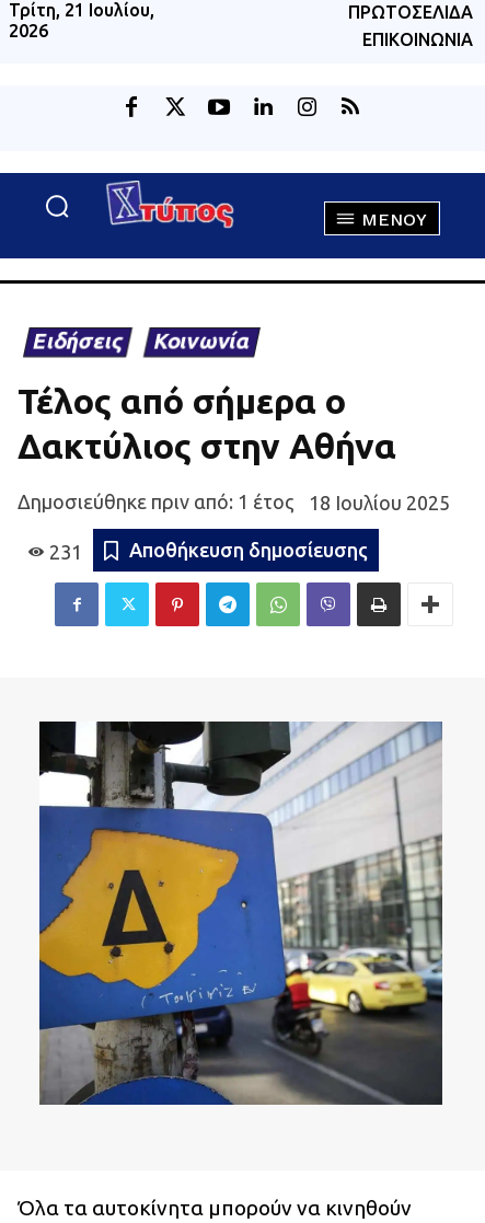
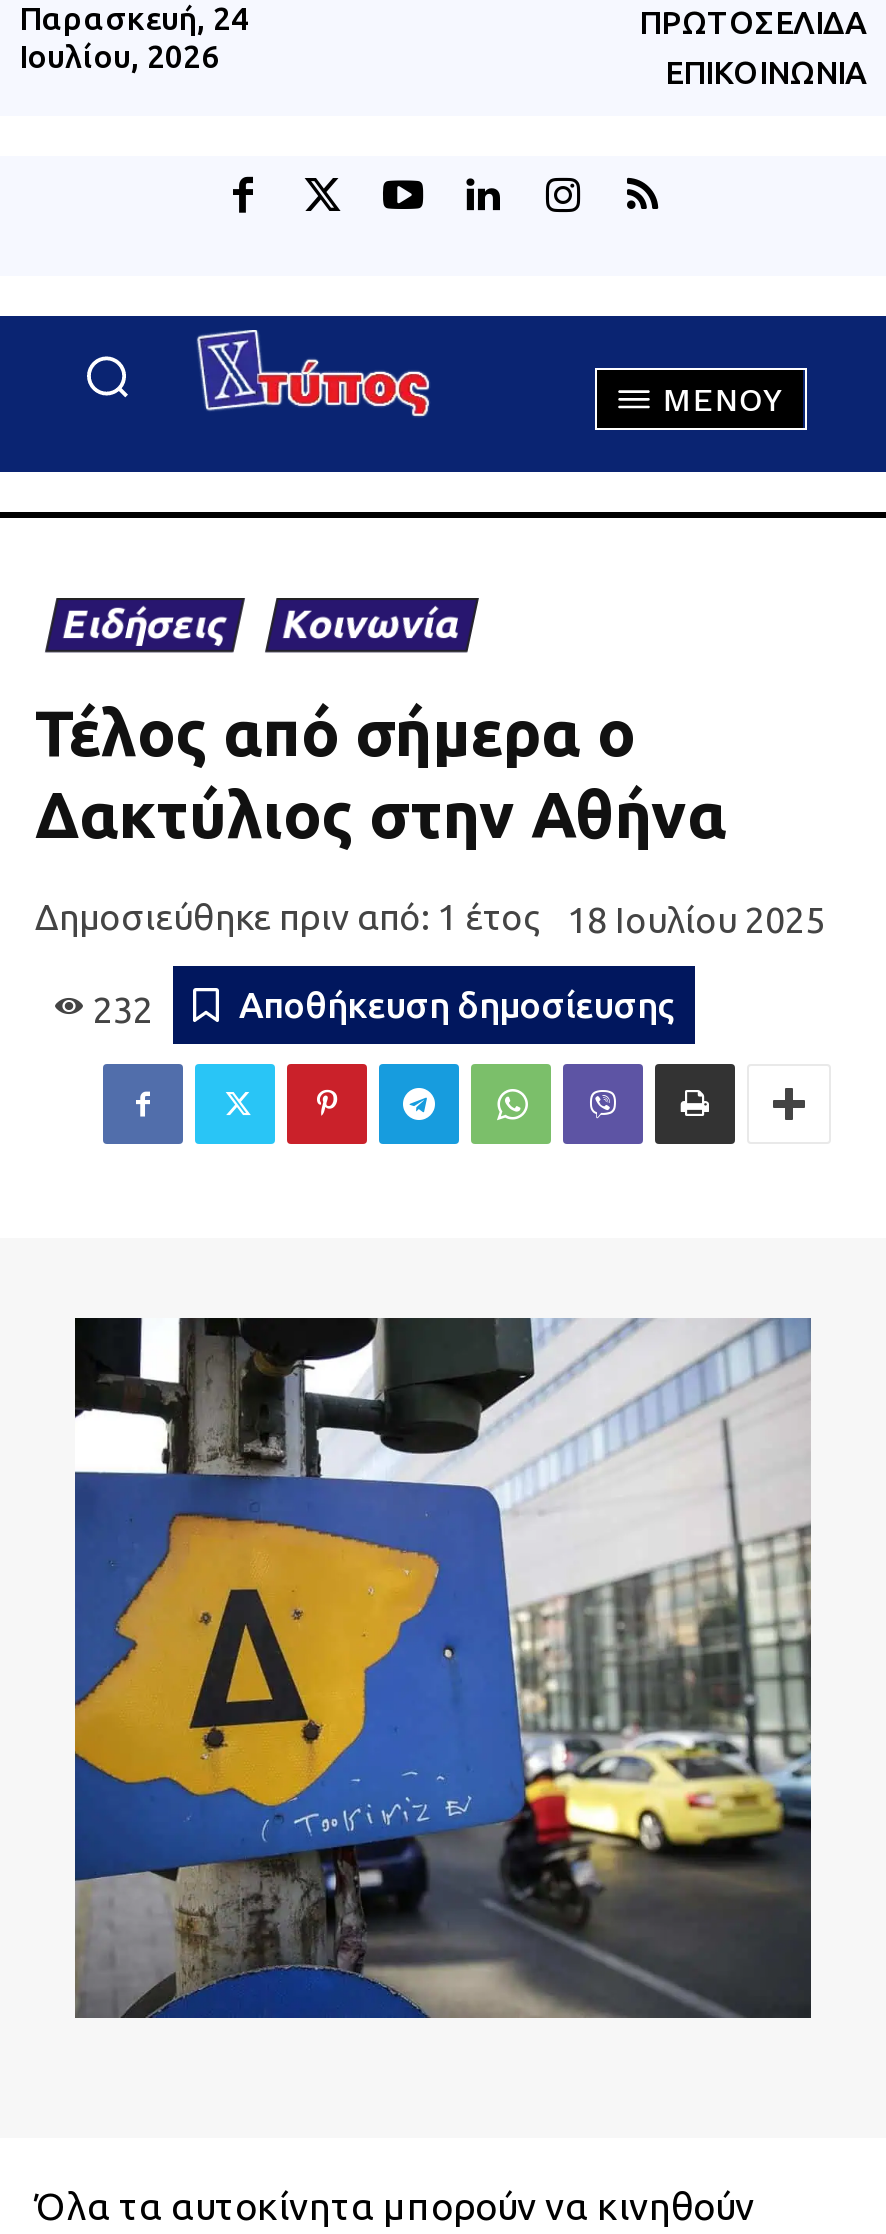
- Τρίτη, 21 Ιουλίου,
- 2026
+ Παρασκευή, 24
+ Ιουλίου, 2026

- 231
+ 232
